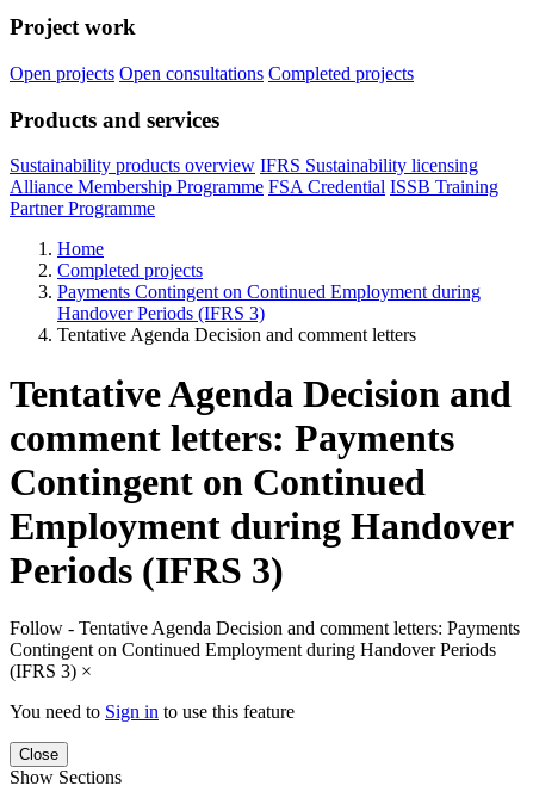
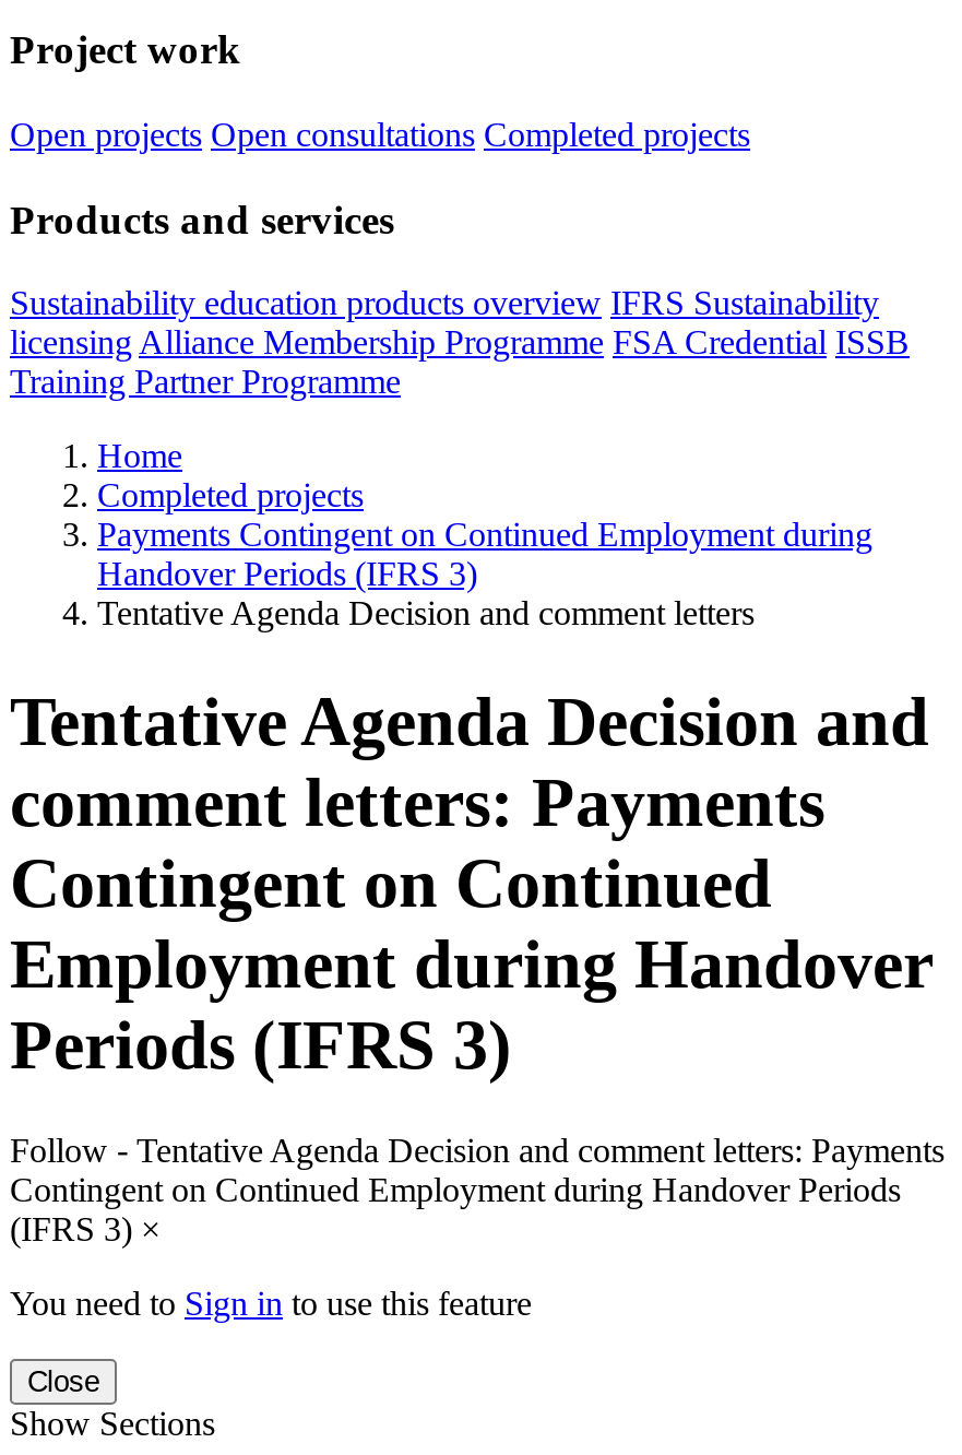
- Sustainability products overview IFRS Sustainability licensing
- Alliance Membership Programme FSA Credential ISSB Training
- Partner Programme
+ Sustainability education products overview IFRS Sustainability
+ licensing Alliance Membership Programme FSA Credential ISSB
+ Training Partner Programme
